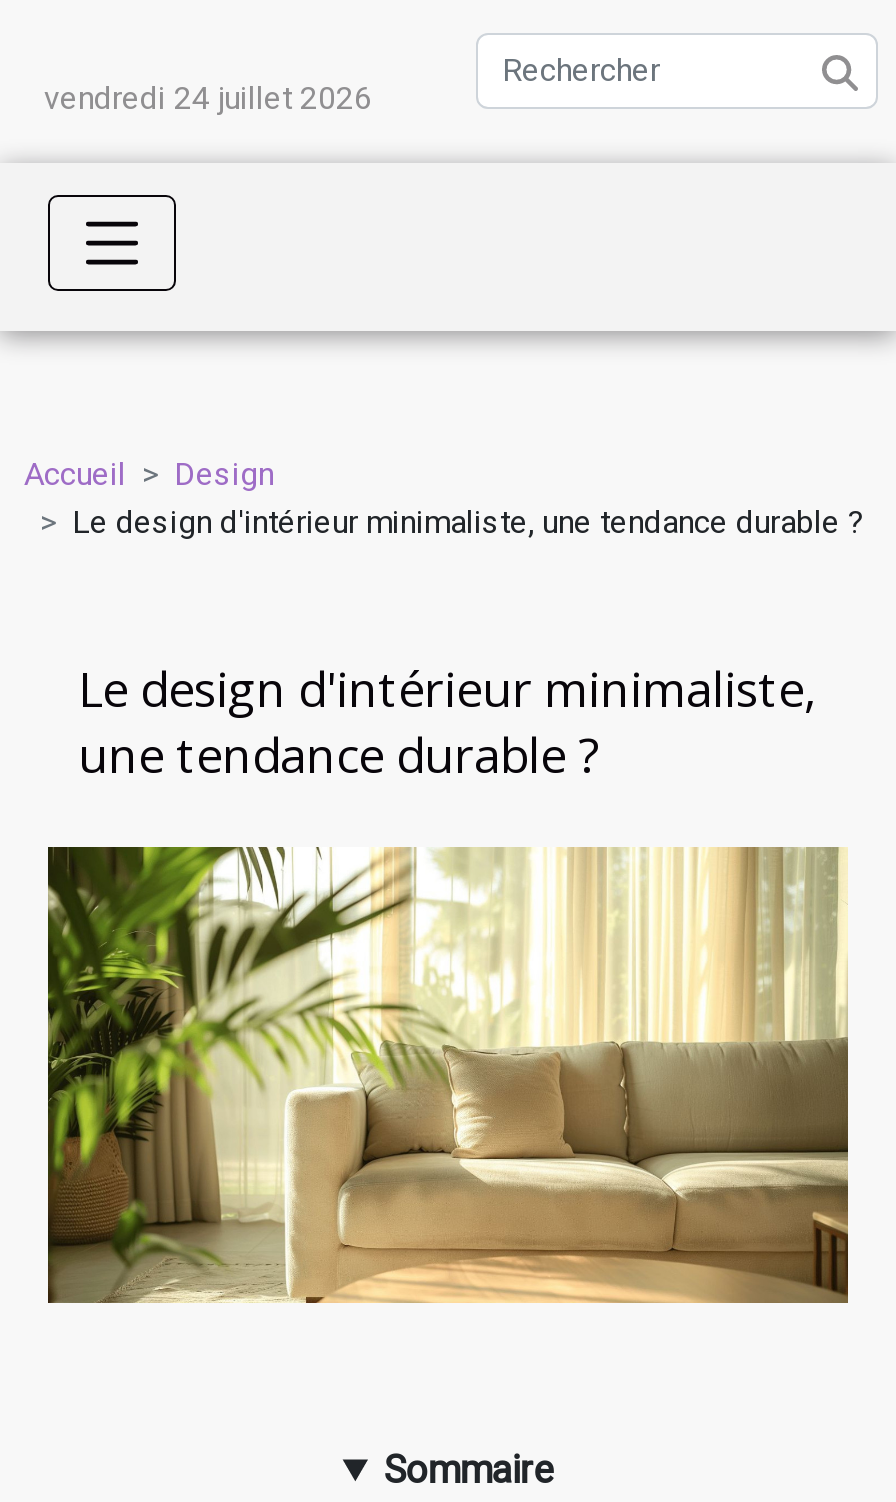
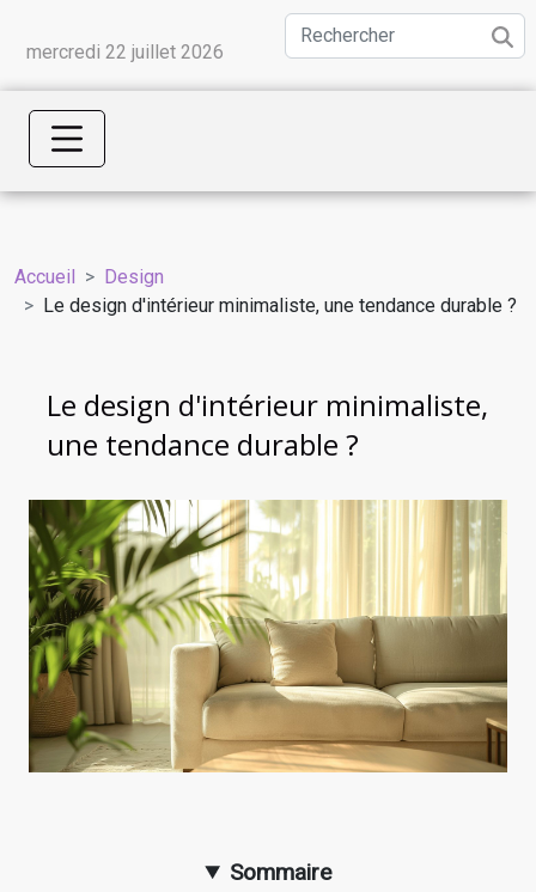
- vendredi 24 juillet 2026
+ mercredi 22 juillet 2026
